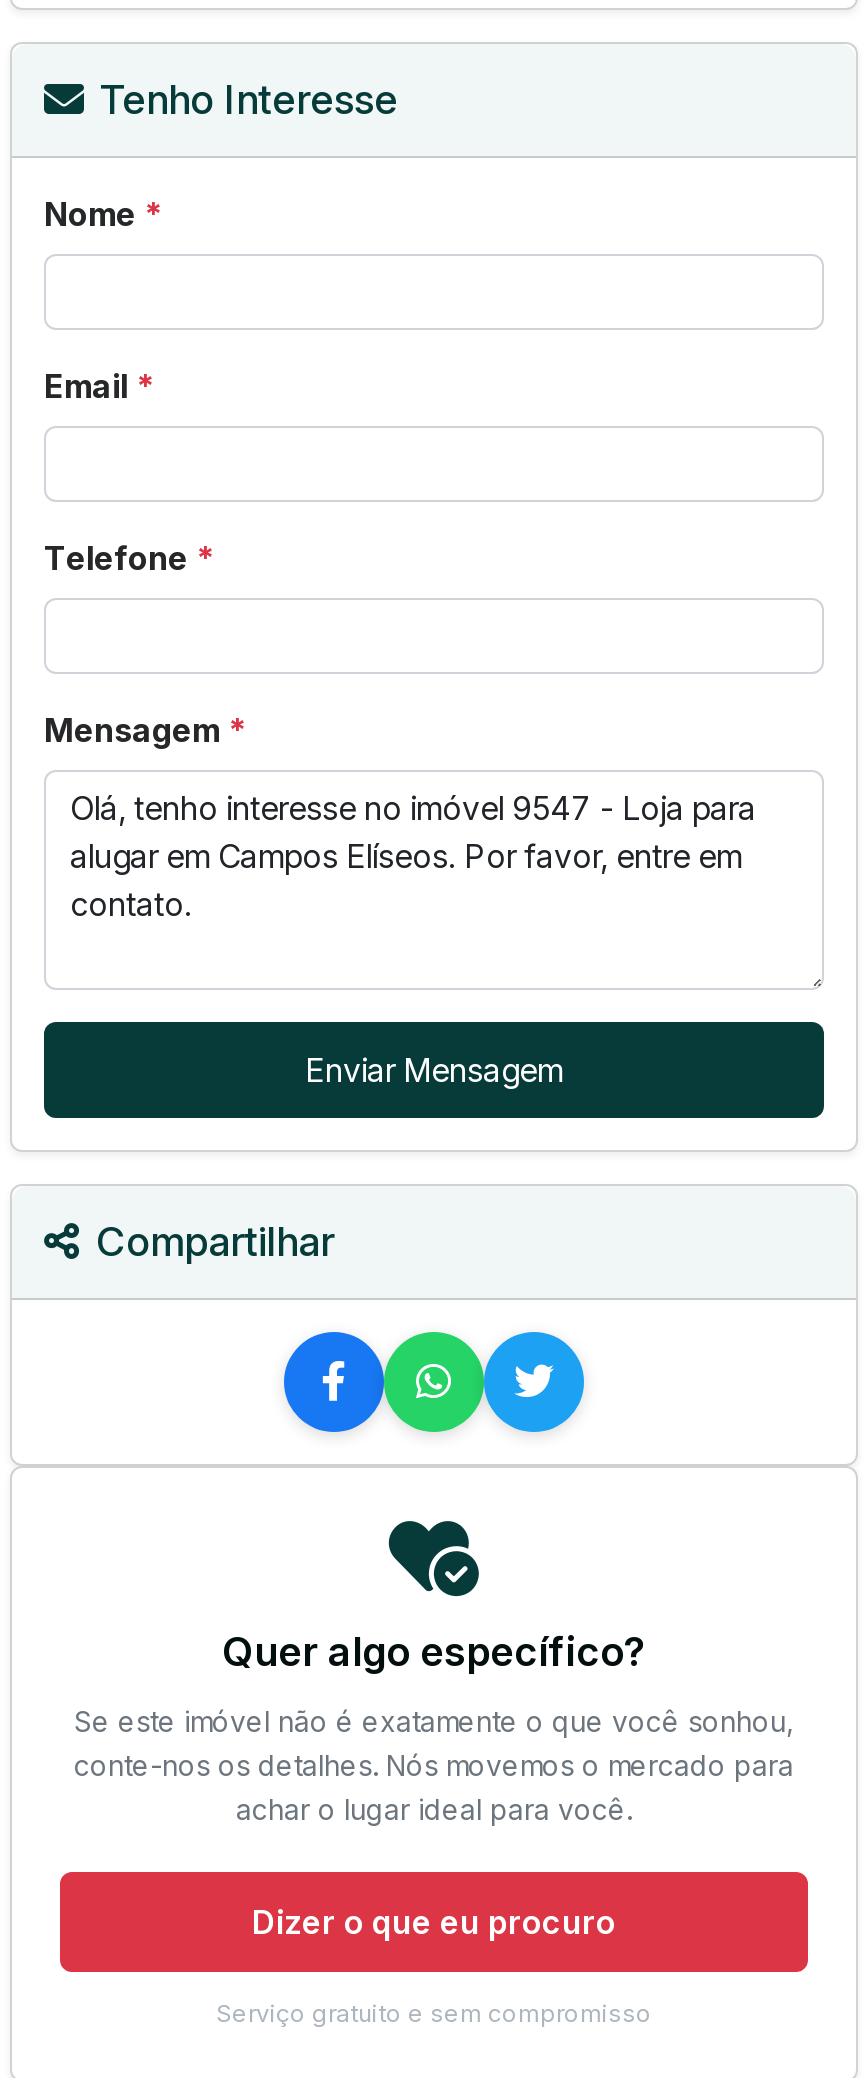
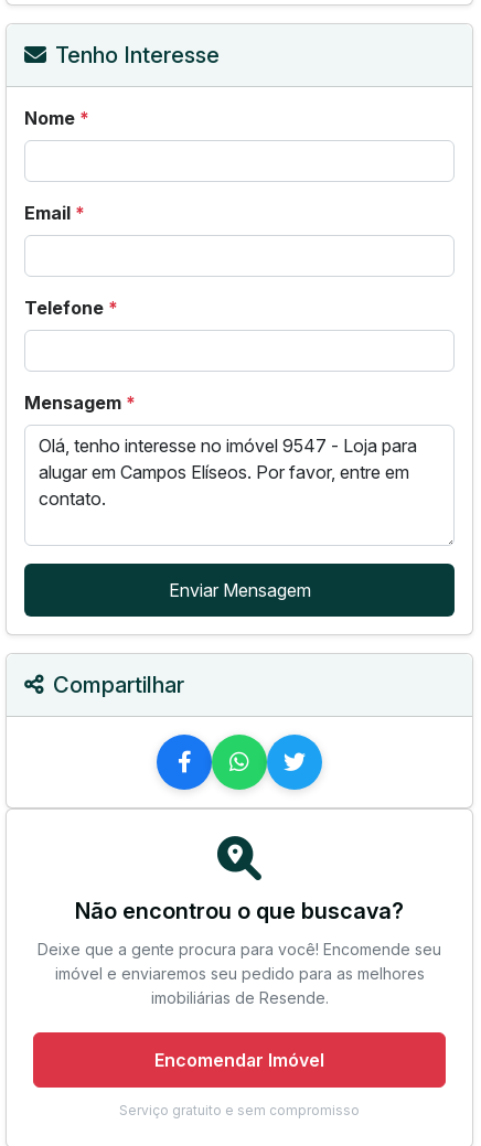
- [image]
- Quer algo específico?
+ [image]
+ Não encontrou o que buscava?

- Se este imóvel não é exatamente o que você sonhou,
- conte-nos os detalhes. Nós movemos o mercado para
- achar o lugar ideal para você.
+ Deixe que a gente procura para você! Encomende seu
+ imóvel e enviaremos seu pedido para as melhores
+ imobiliárias de Resende.

- Dizer o que eu procuro
+ Encomendar Imóvel
